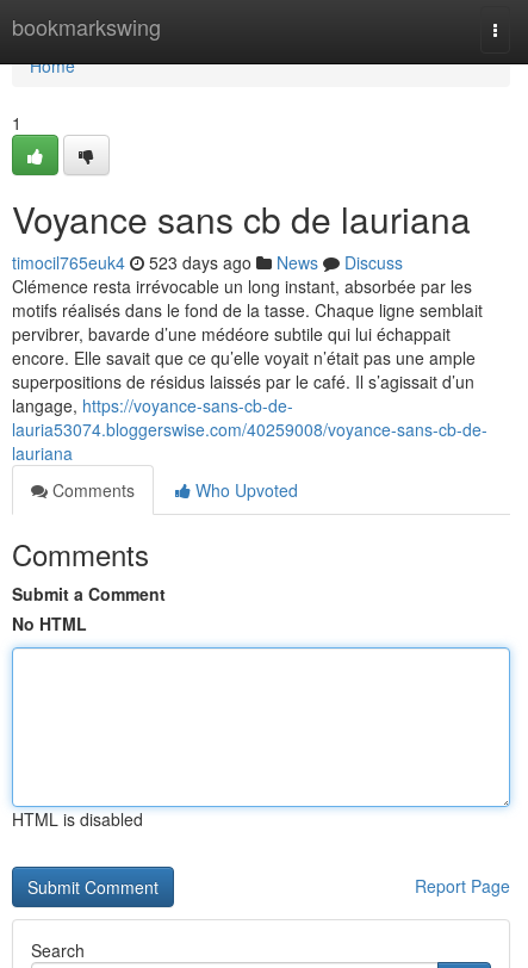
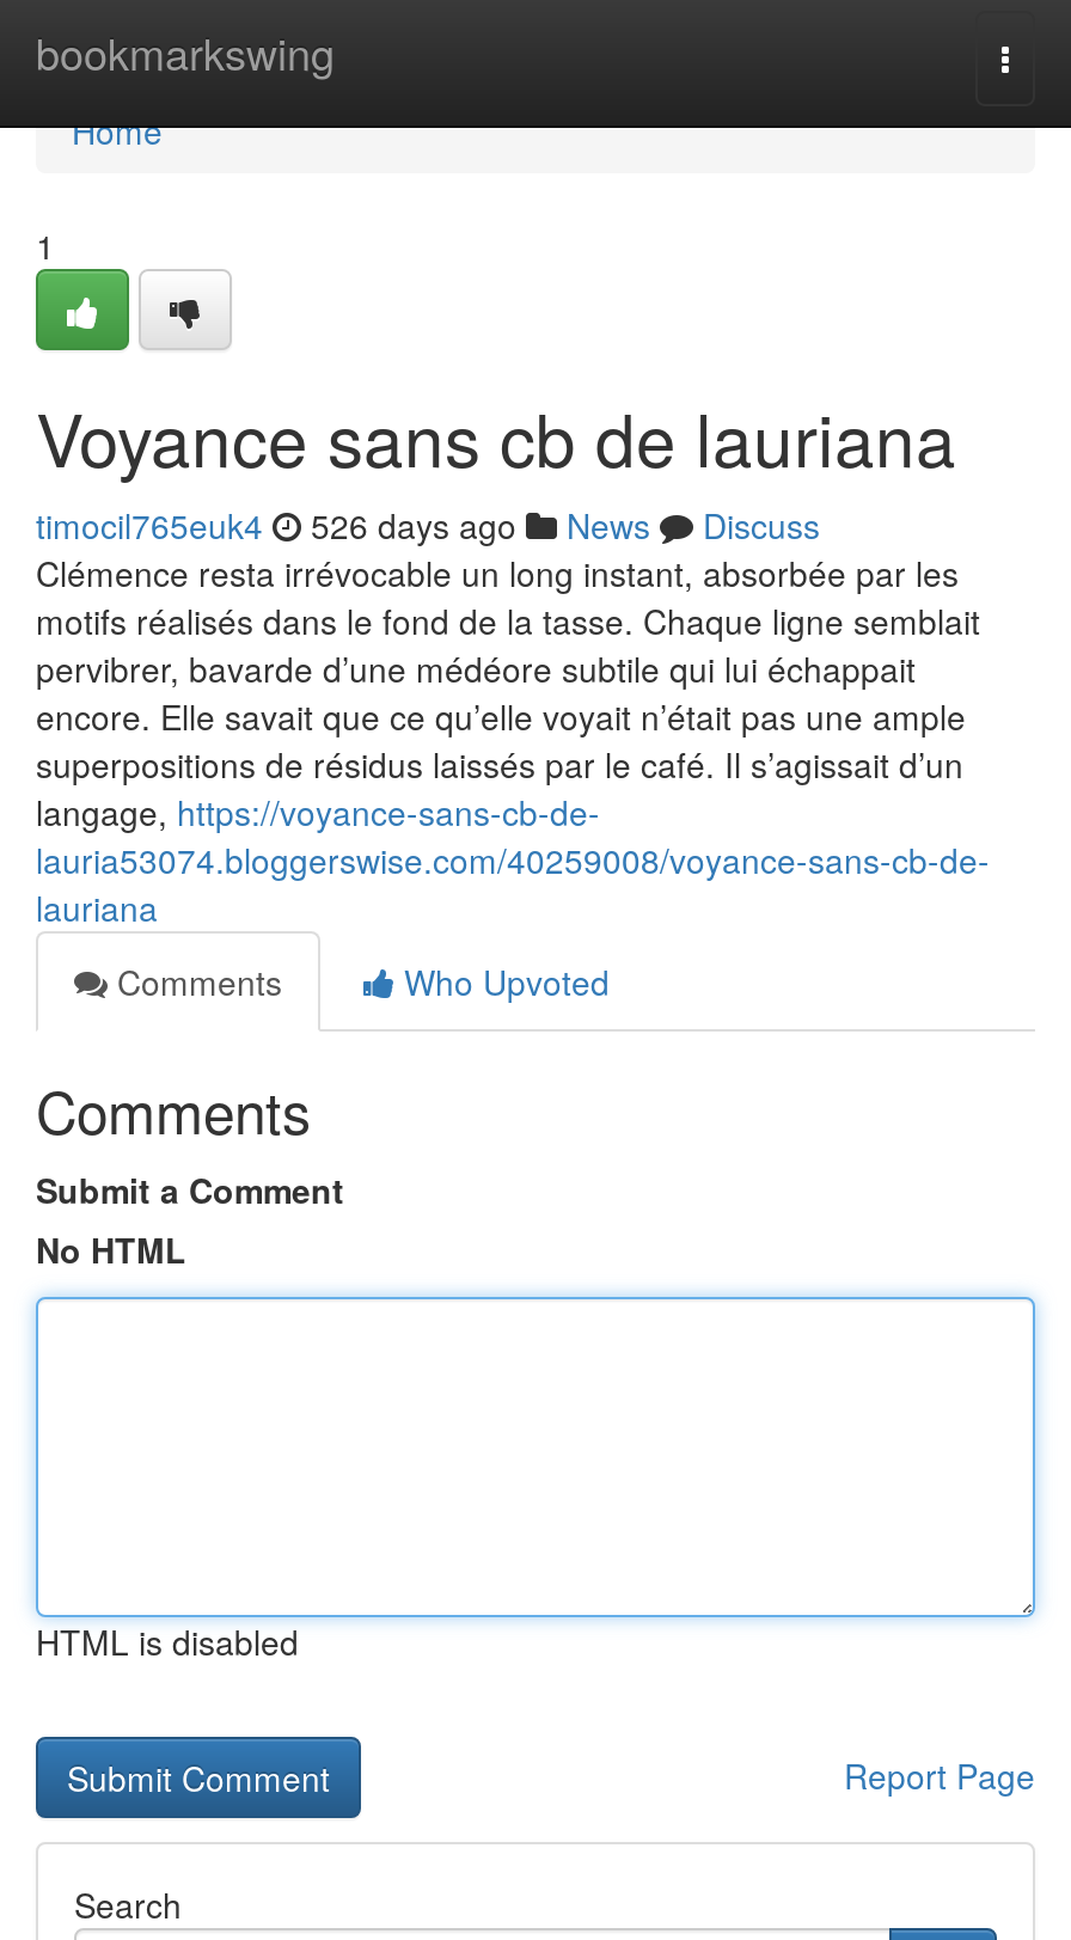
- timocil765euk4 523 days ago News Discuss
+ timocil765euk4 526 days ago News Discuss
